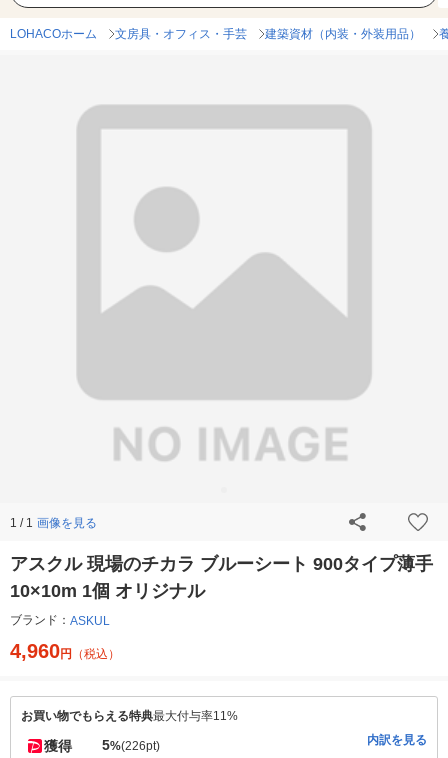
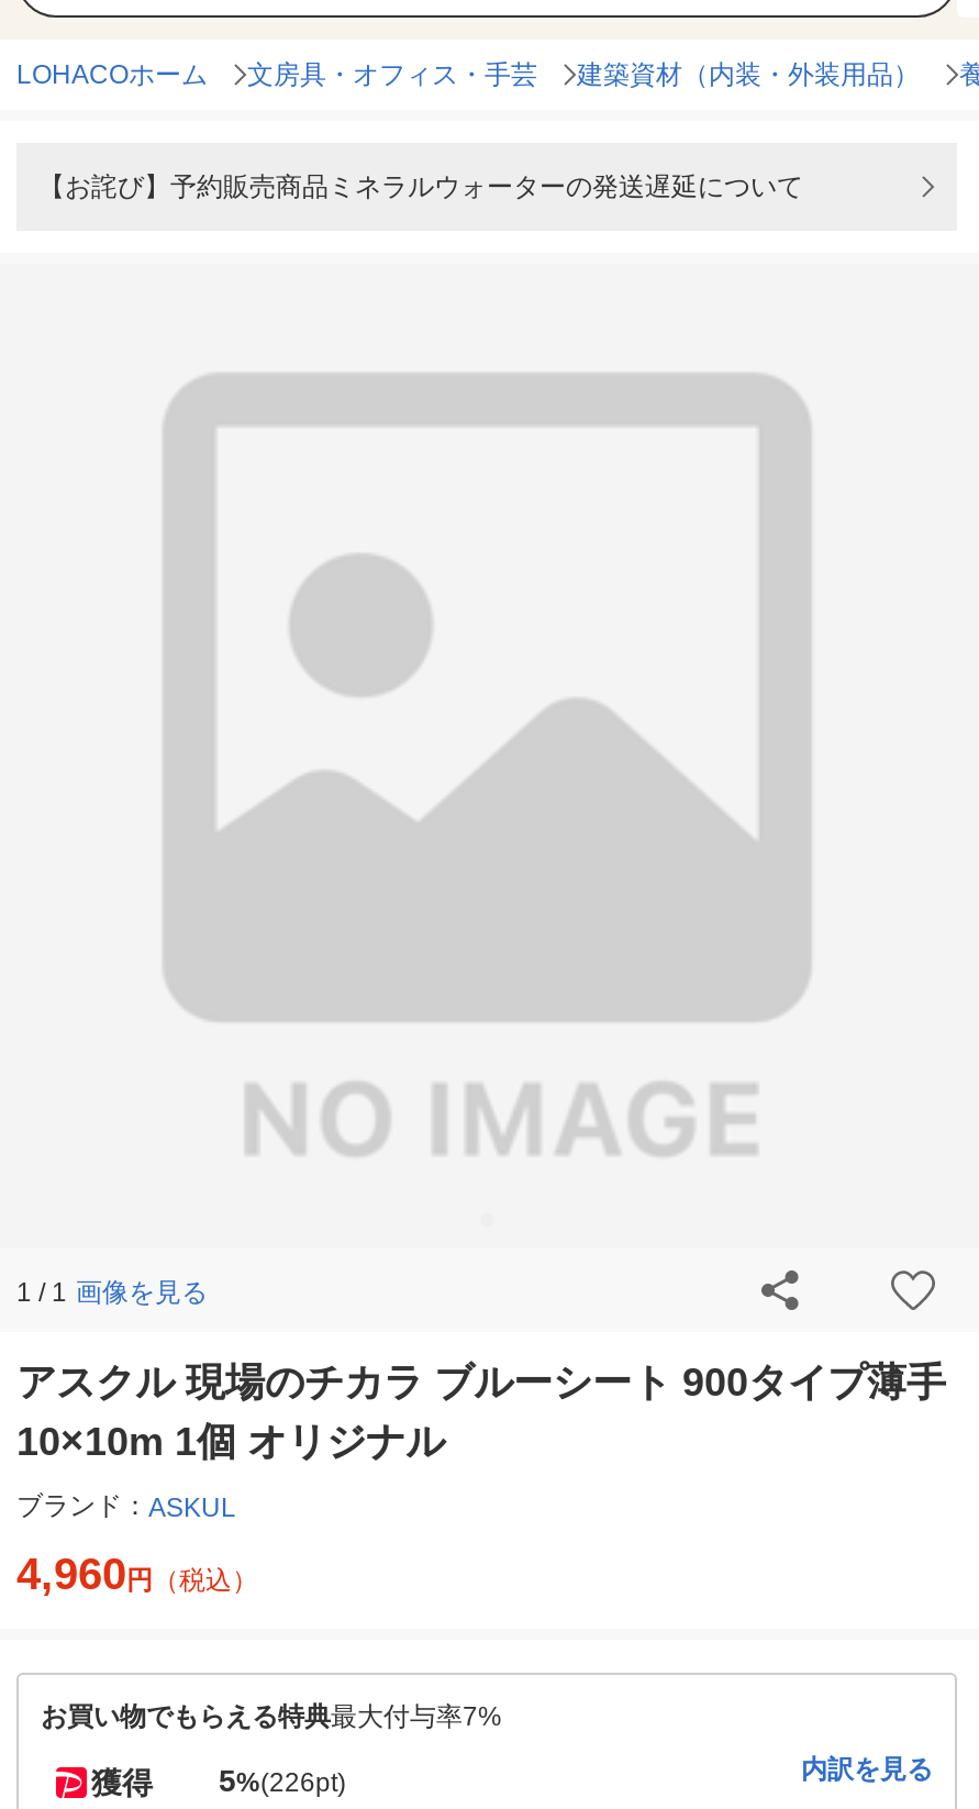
+ 【お詫び】予約販売商品ミネラルウォーターの発送遅延について

- お買い物でもらえる特典最大付与率11%
+ お買い物でもらえる特典最大付与率7%
